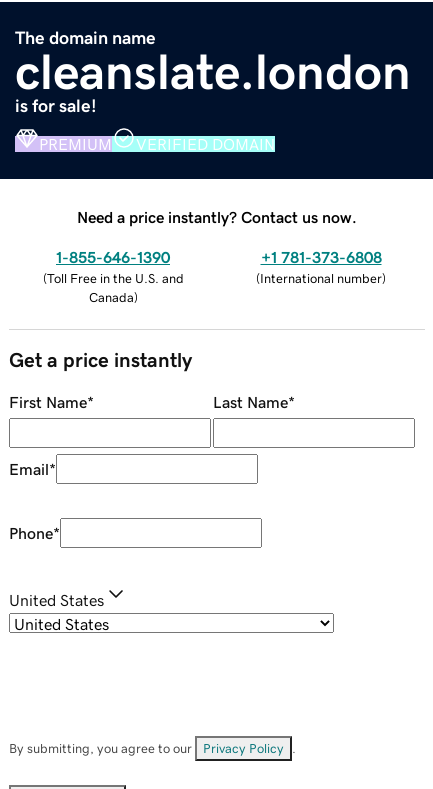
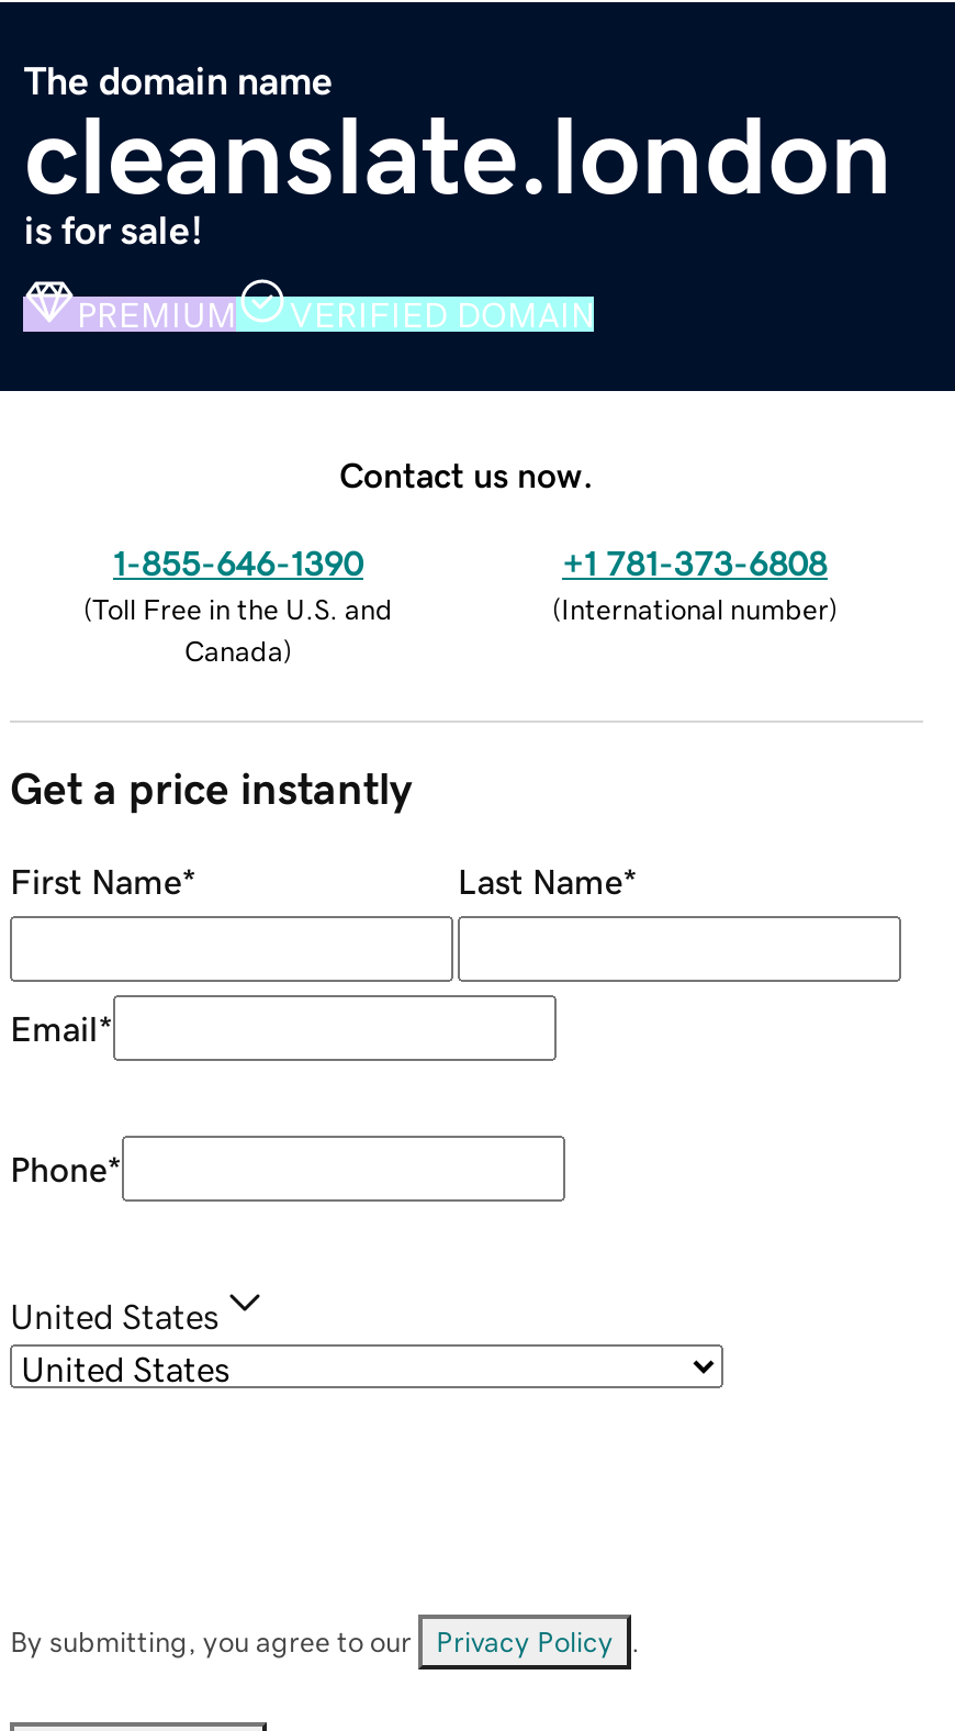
- Need a price instantly? Contact us now.
+ Contact us now.
